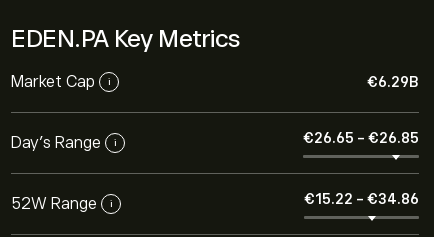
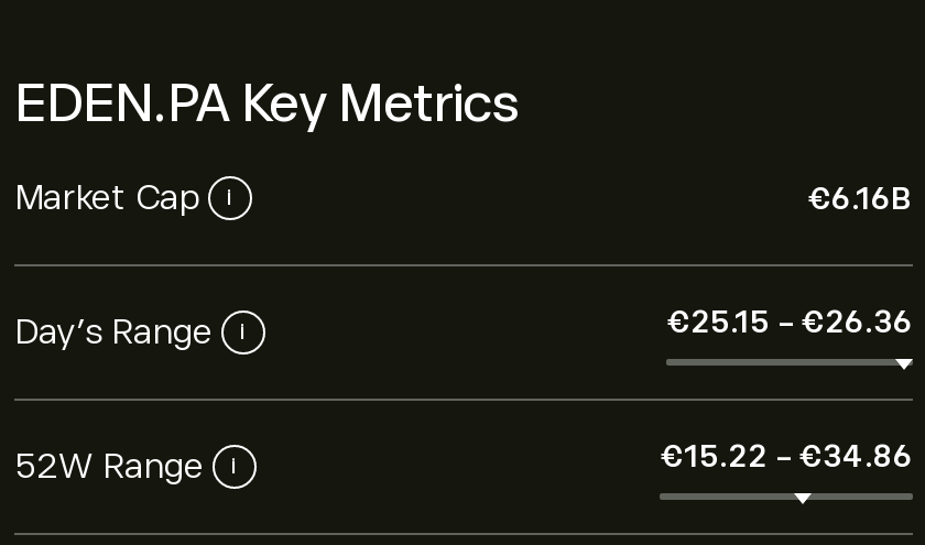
- €6.29B
+ €6.16B

- €26.65 - €26.85
+ €25.15 - €26.36
